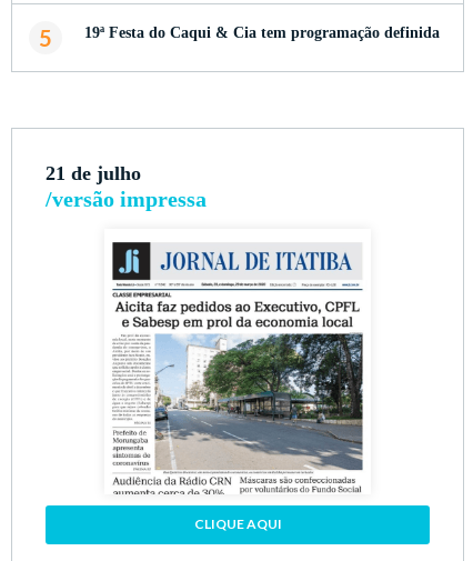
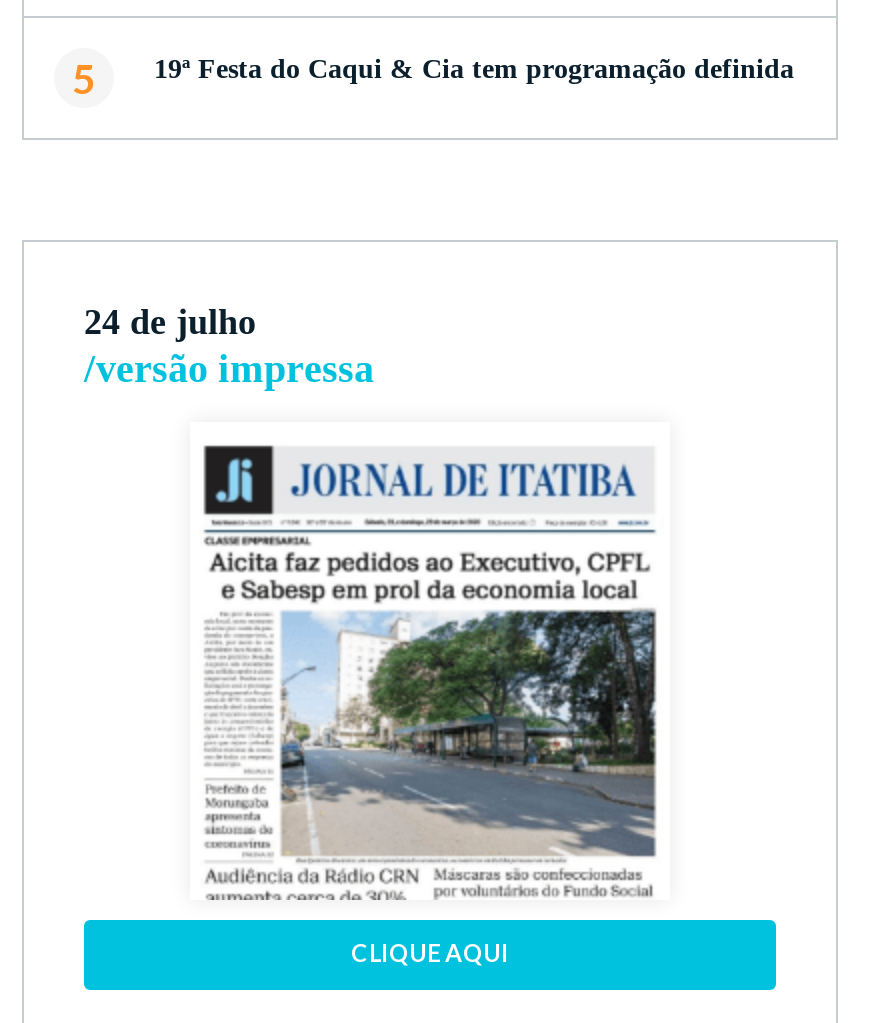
- 21 de julho
+ 24 de julho
